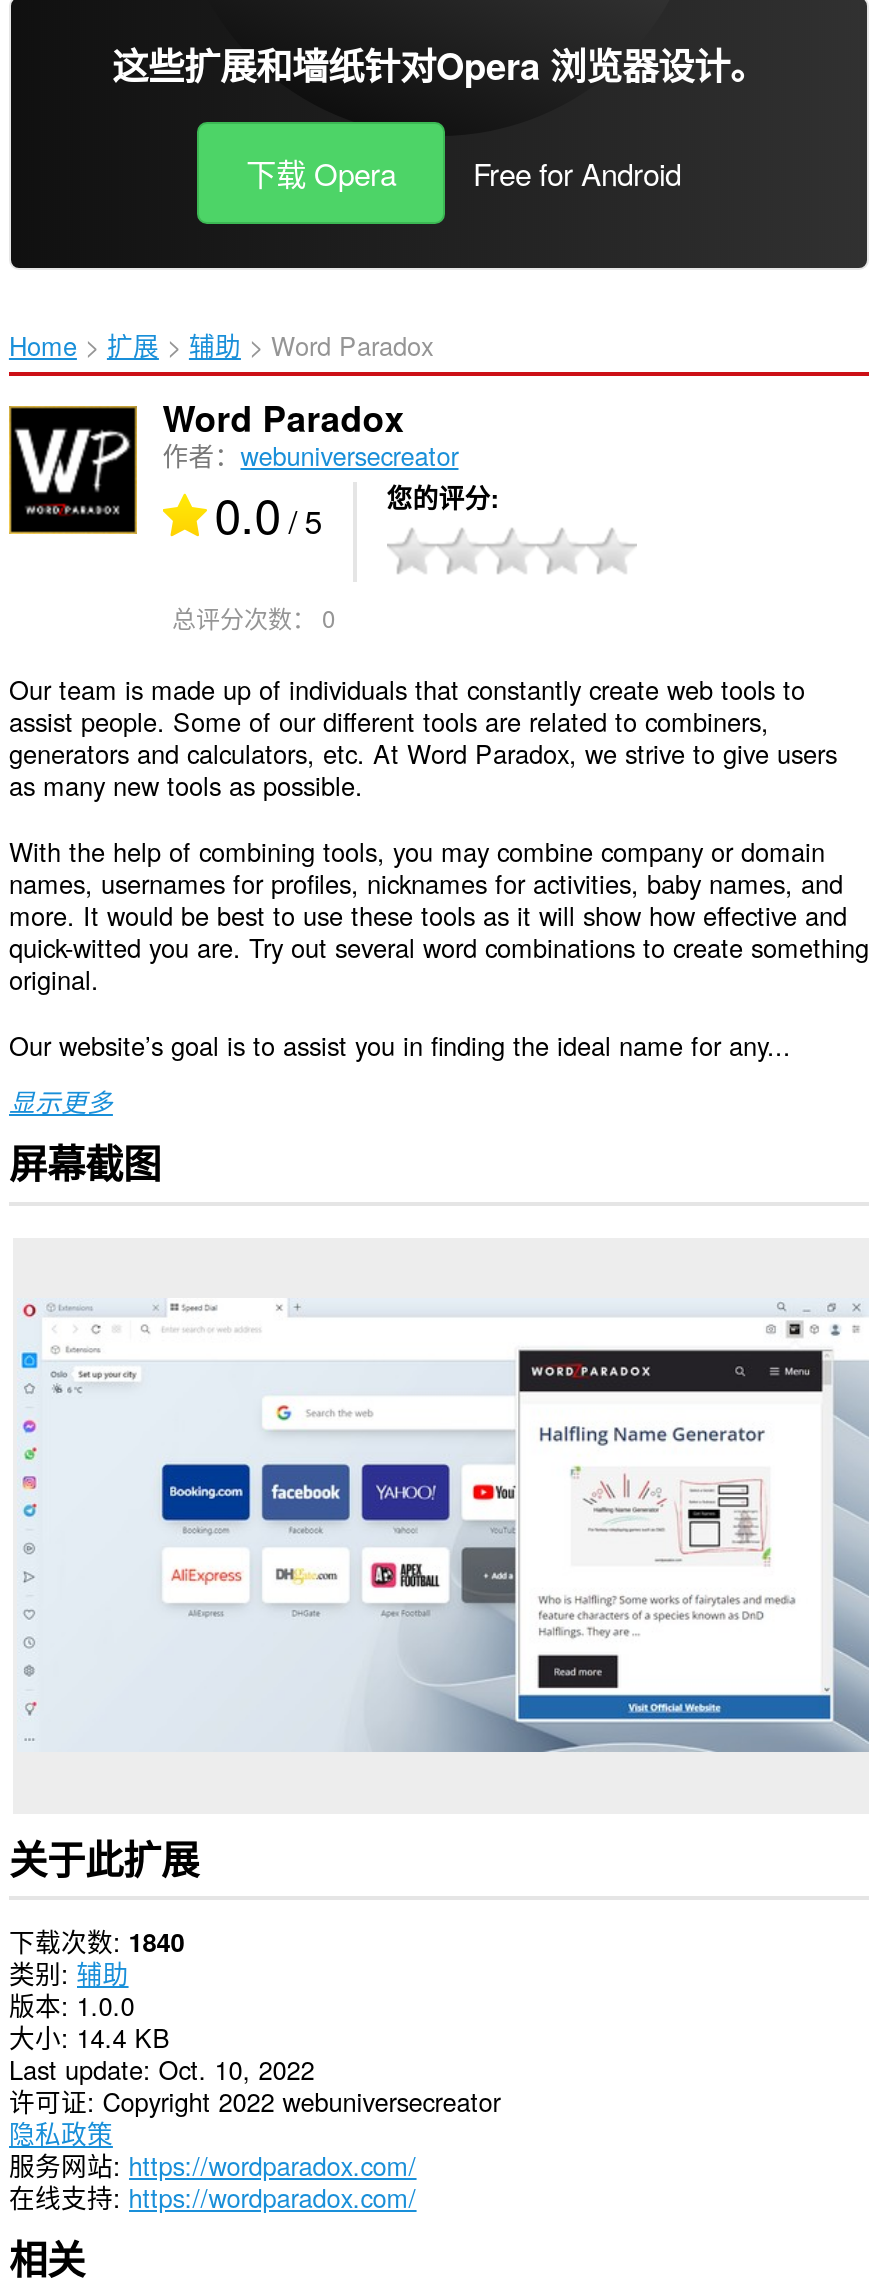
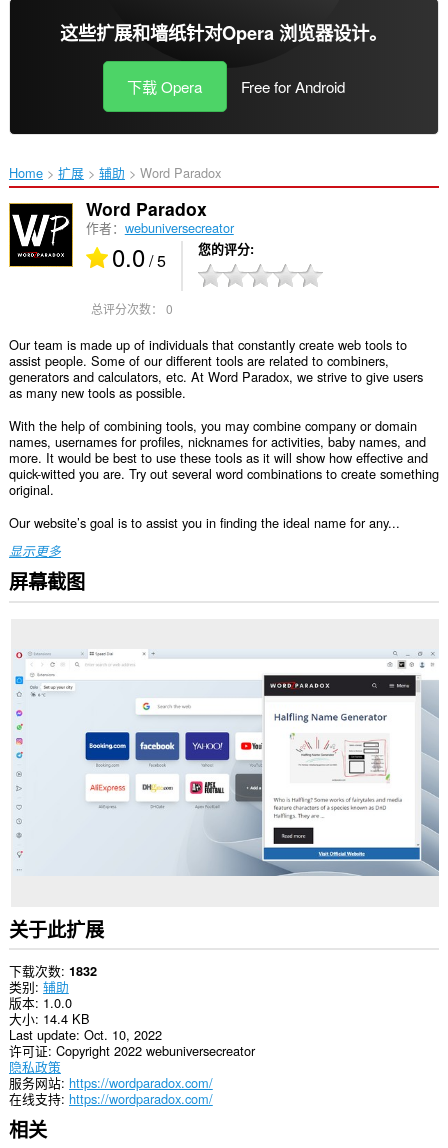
- 下载次数 1840
+ 下载次数 1832
